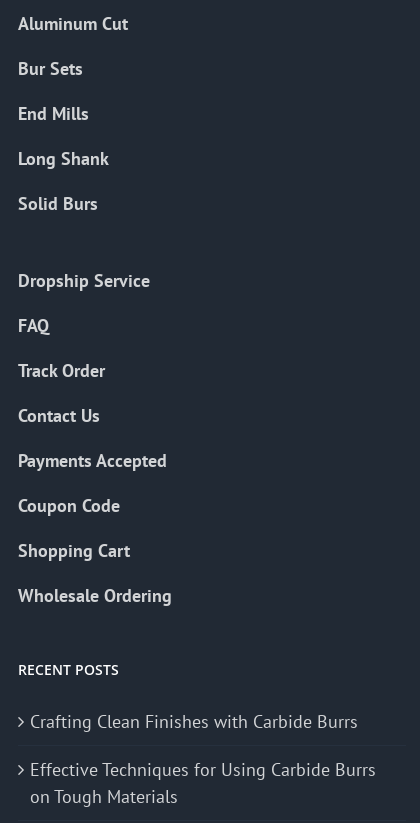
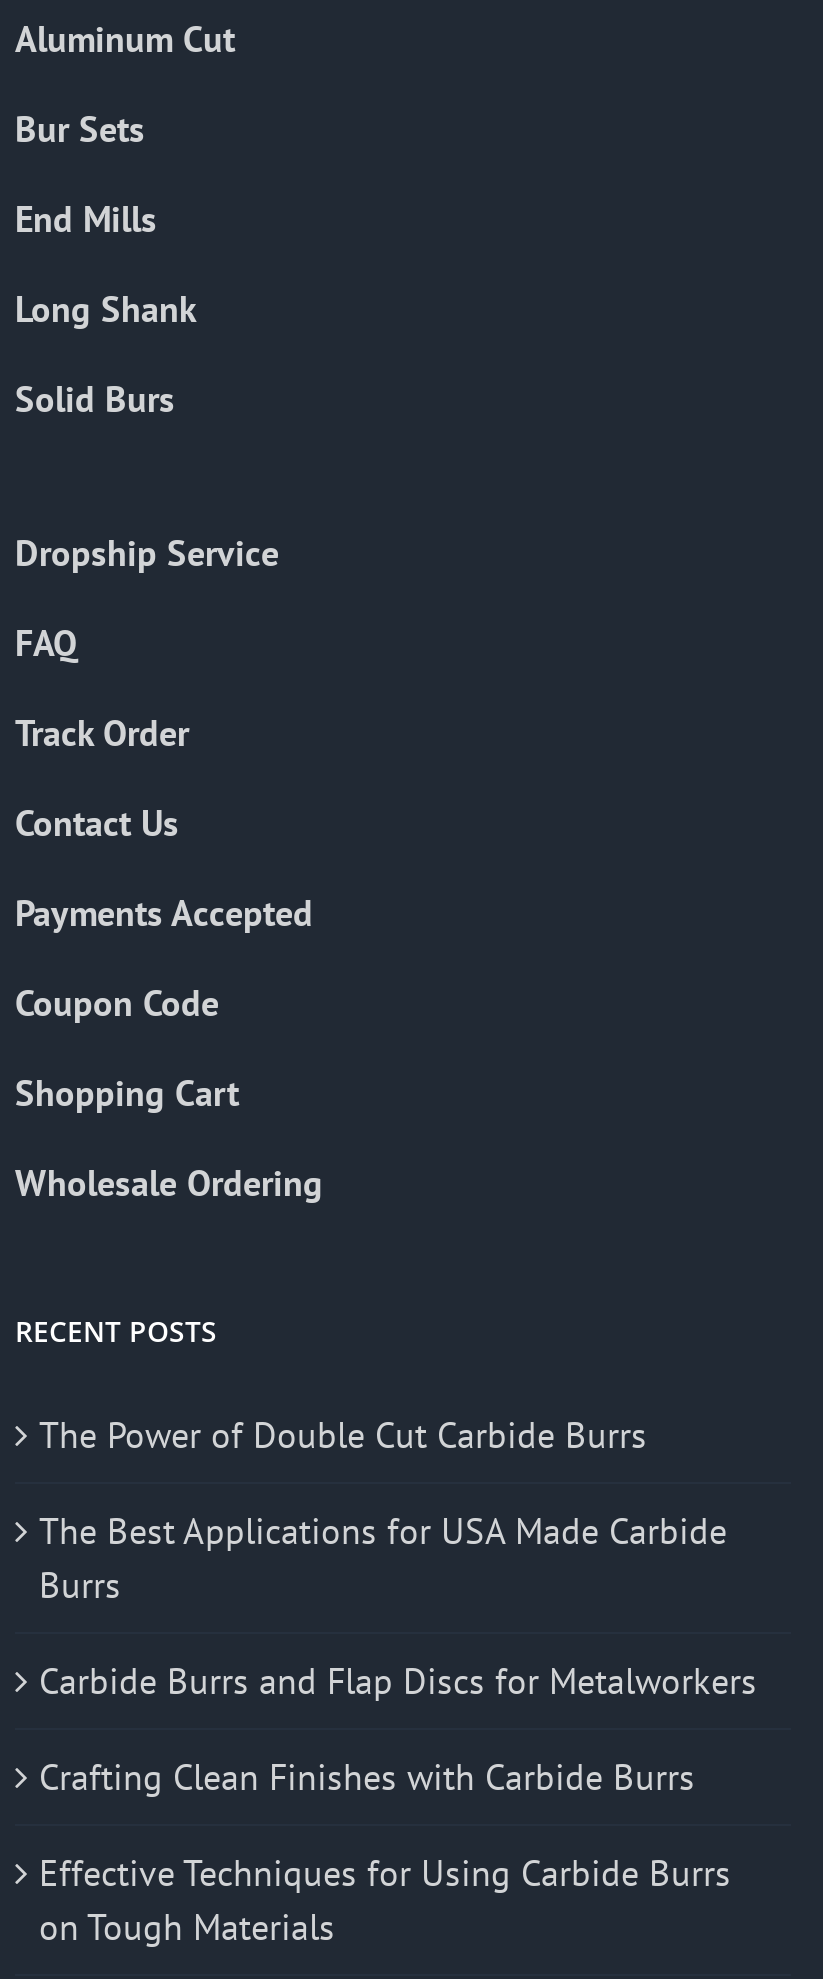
+ The Power of Double Cut Carbide Burrs
+ The Best Applications for USA Made Carbide
+ Burrs
+ Carbide Burrs and Flap Discs for Metalworkers
